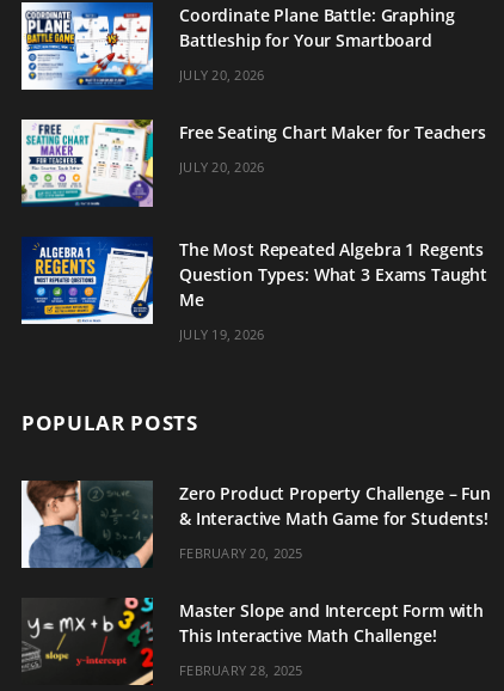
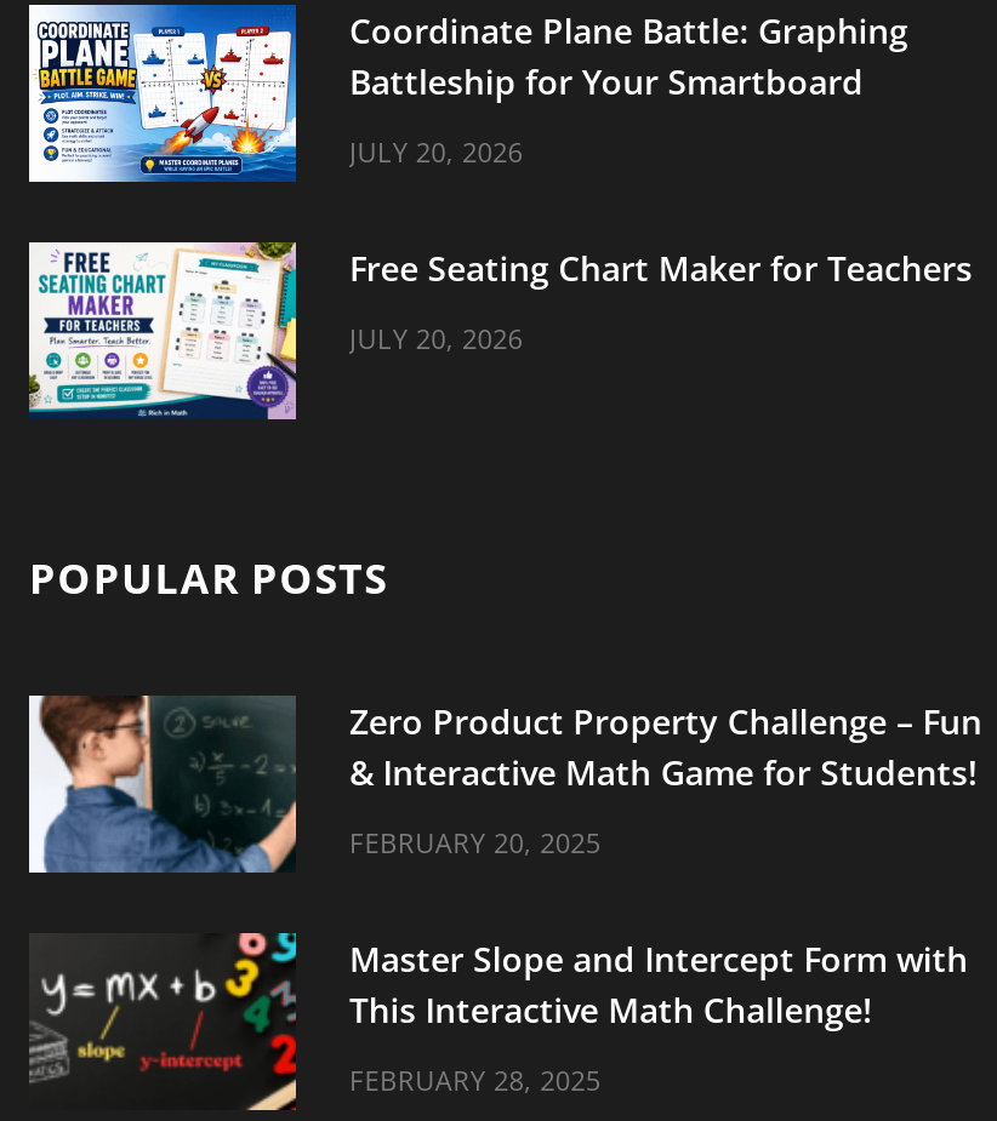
- [image]
- The Most Repeated Algebra 1 Regents
- Question Types: What 3 Exams Taught
- Me
- JULY 19, 2026
